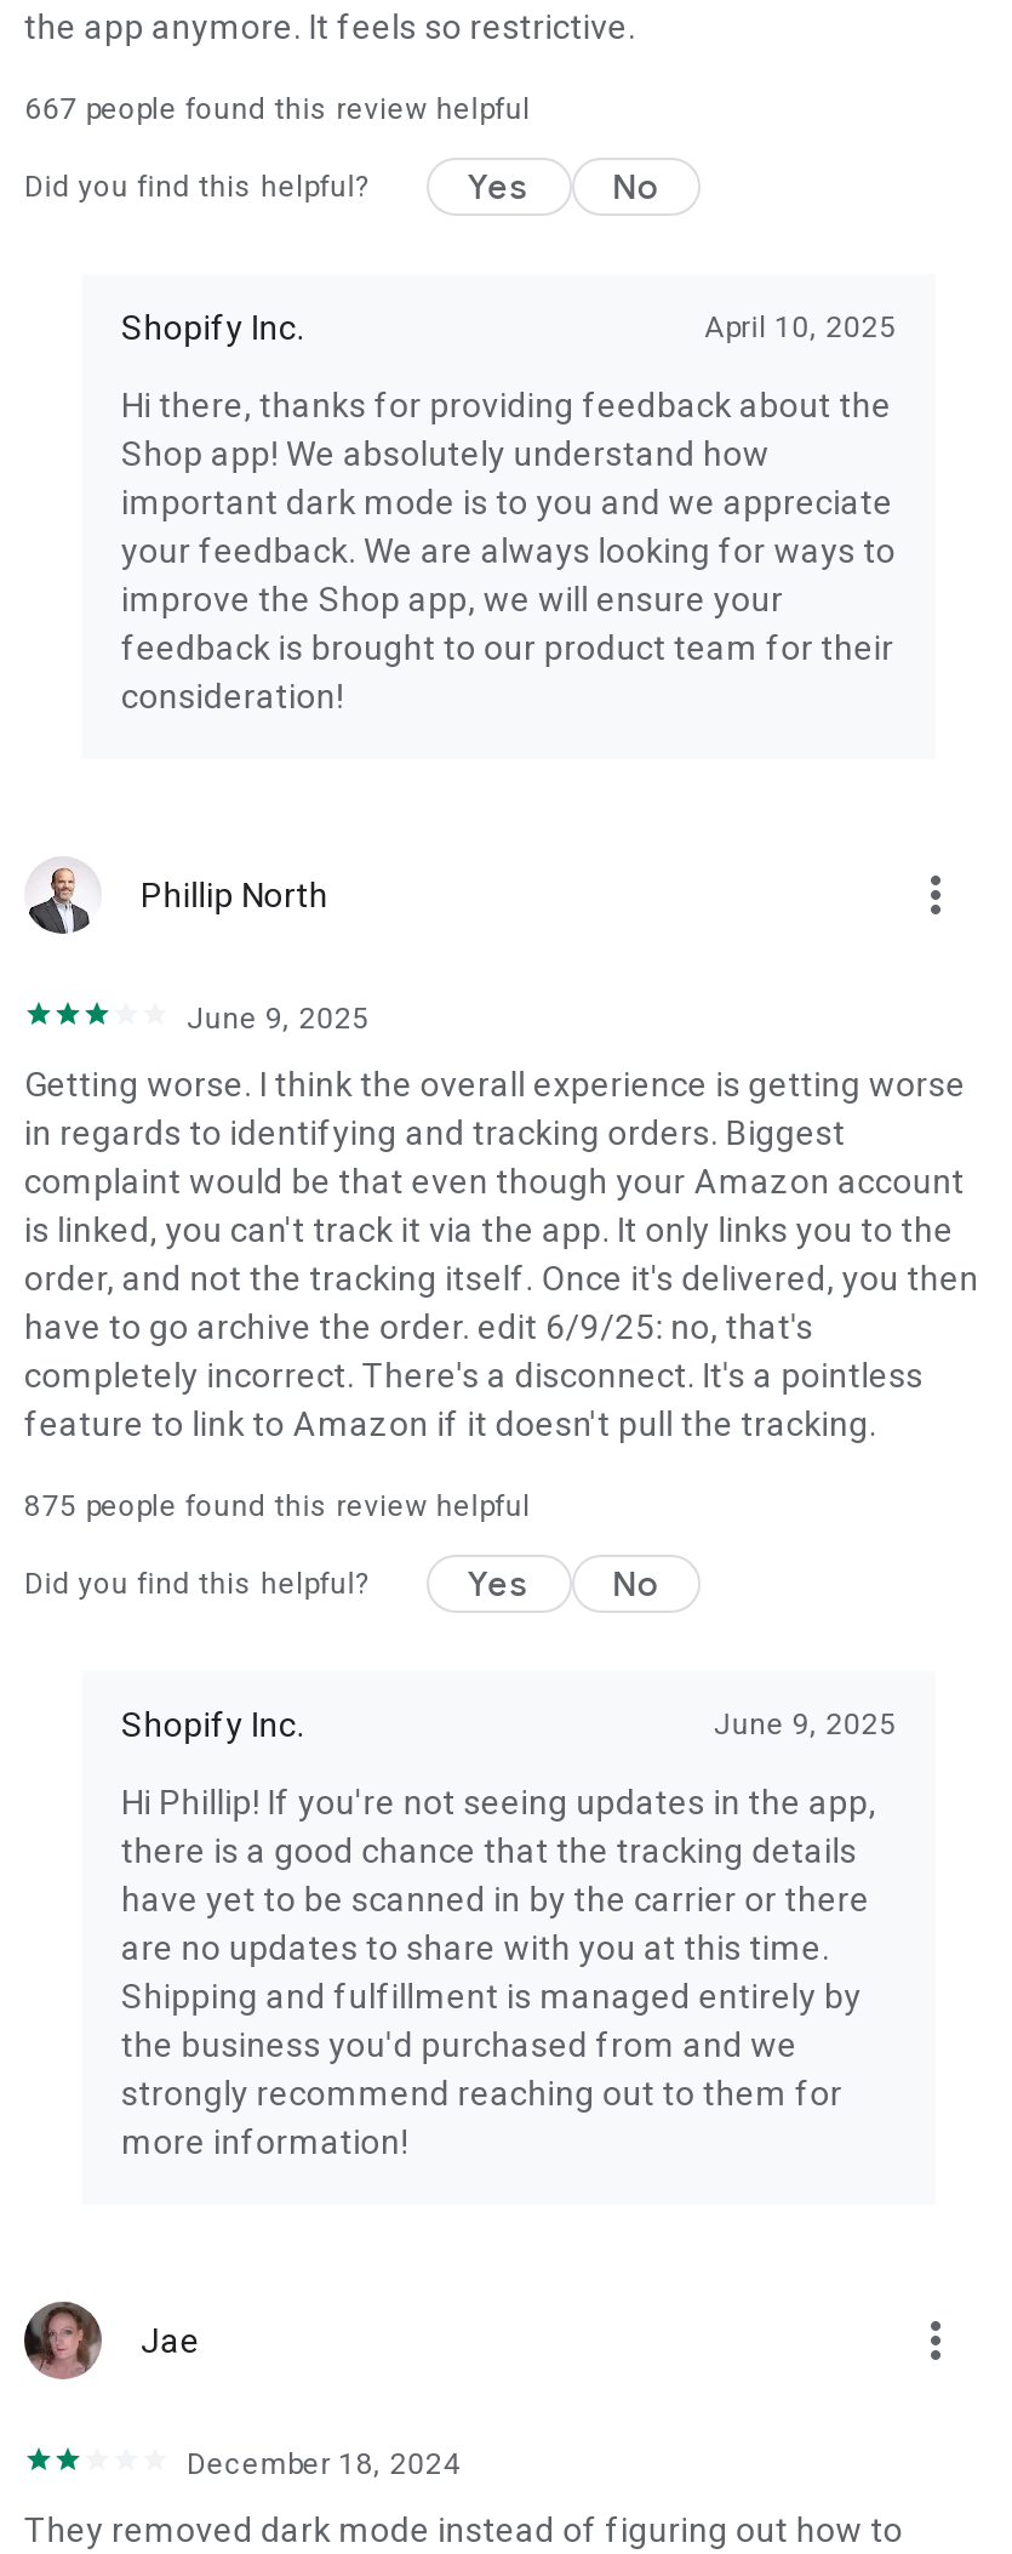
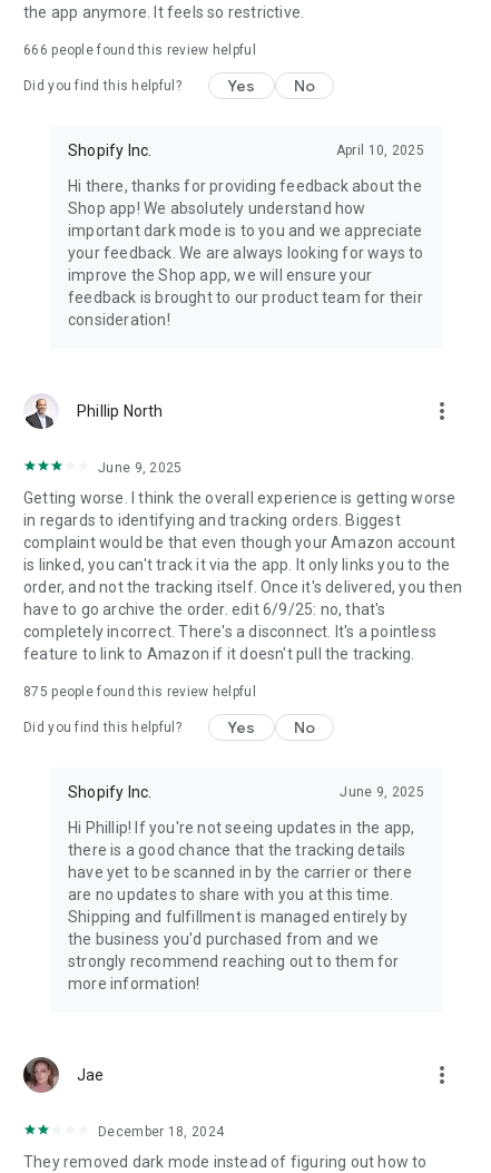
- 667 people found this review helpful
+ 666 people found this review helpful
